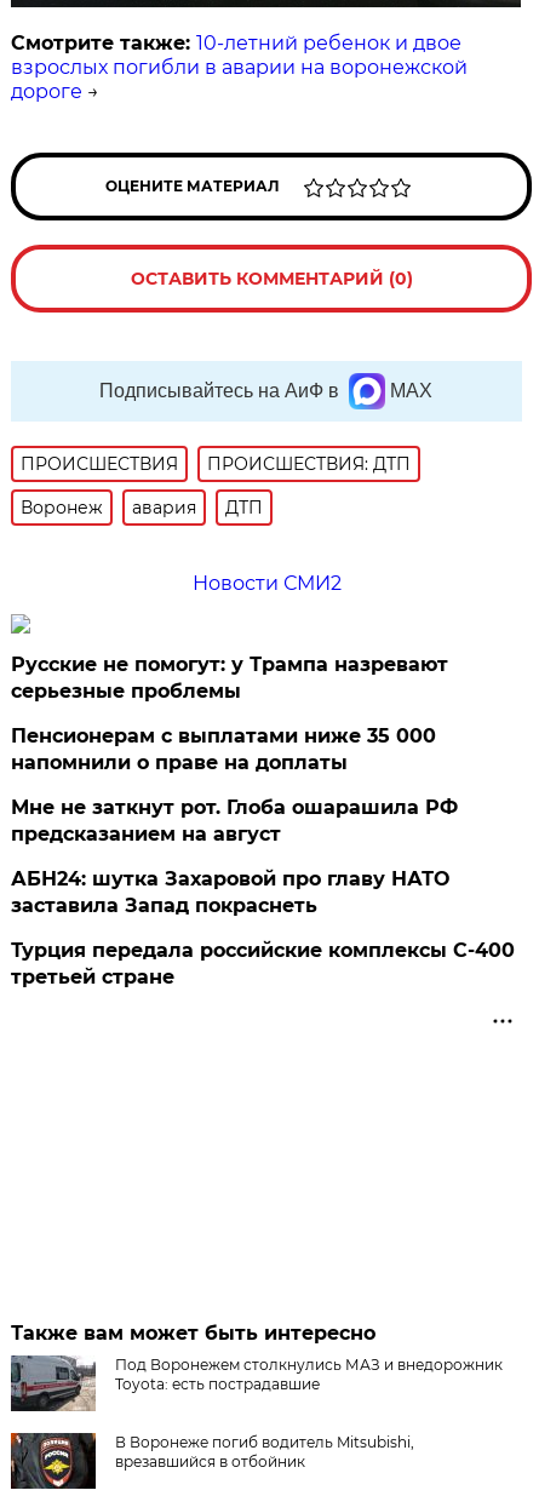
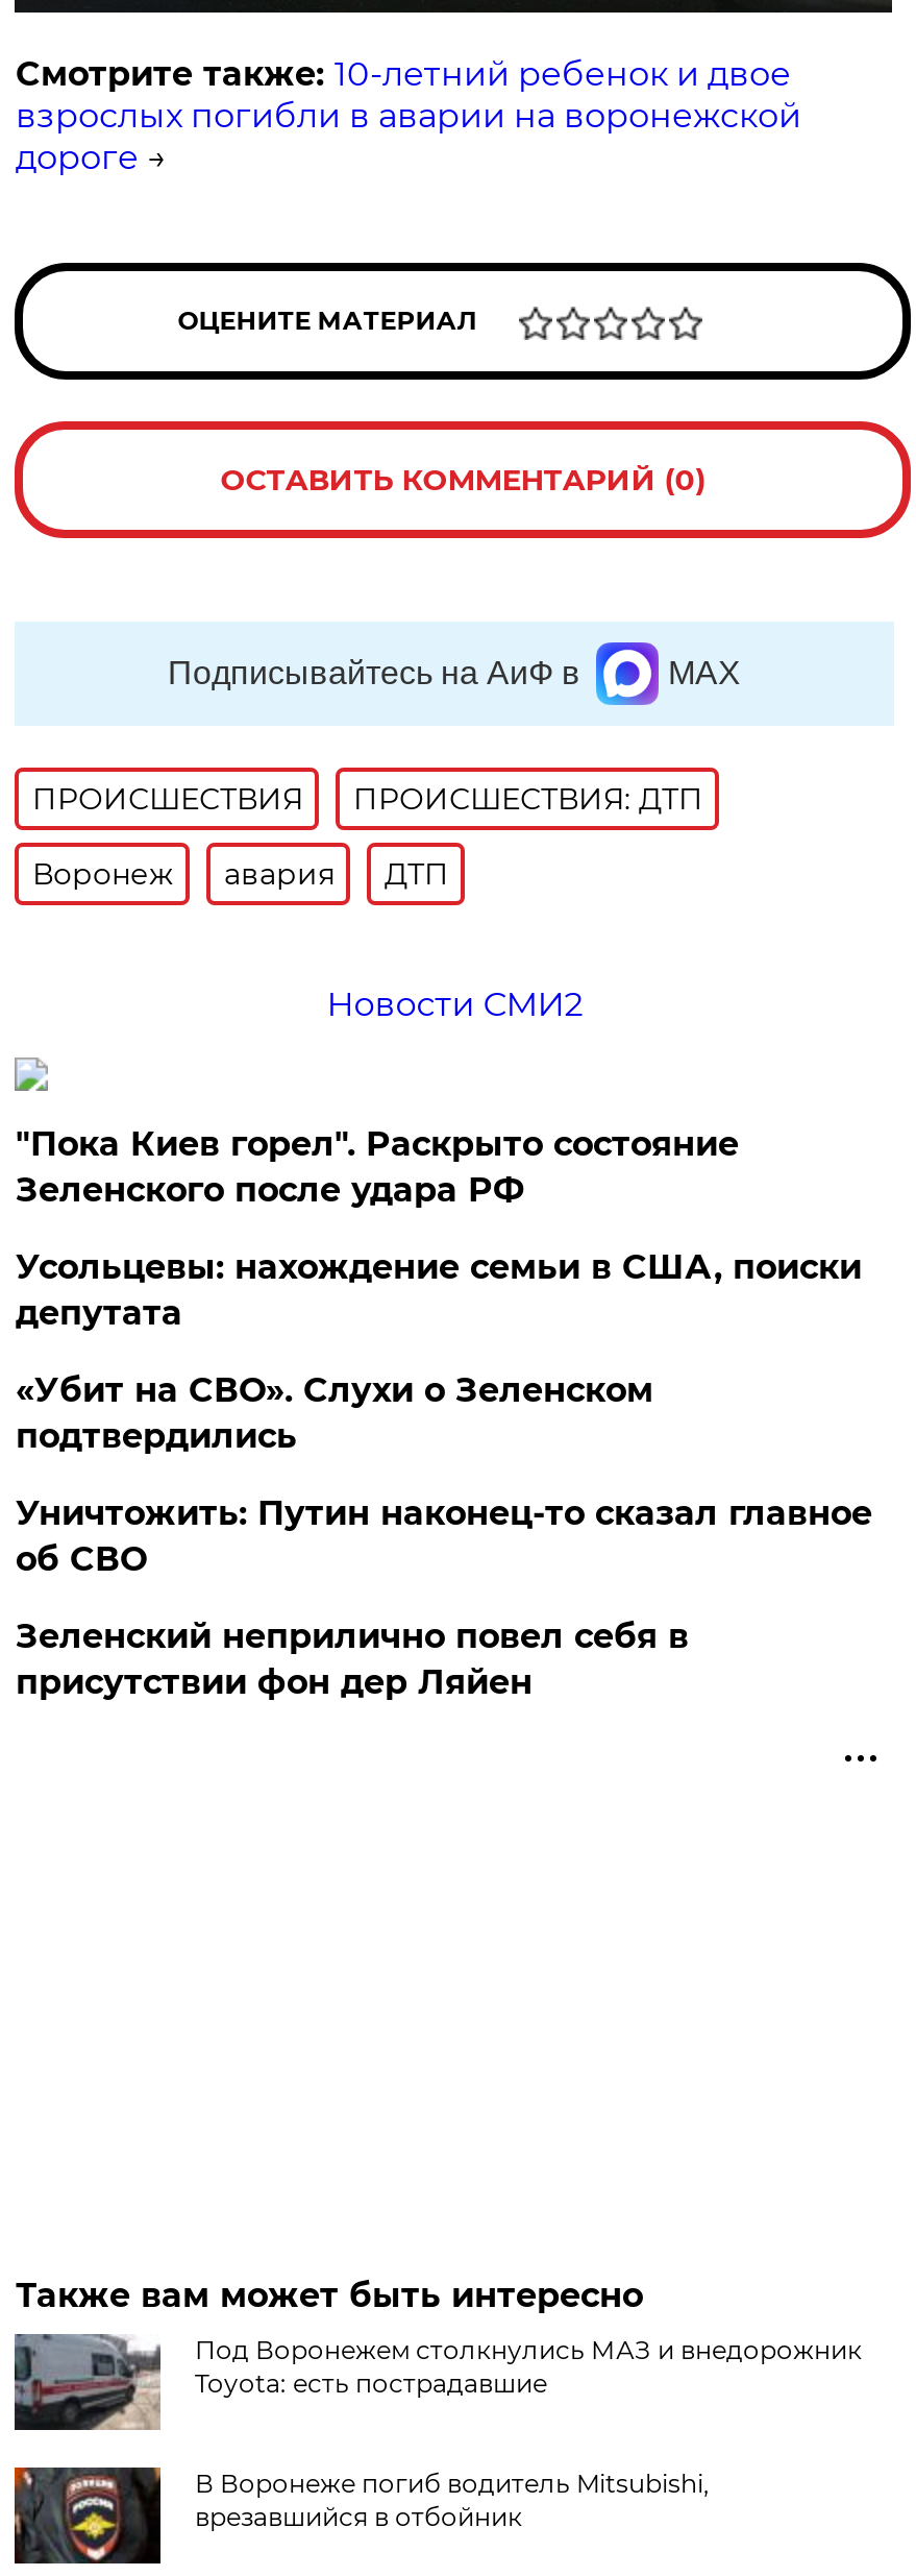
- Русские не помогут: у Трампа назревают
- серьезные проблемы
+ "Пока Киев горел". Раскрыто состояние
+ Зеленского после удара РФ

- Пенсионерам с выплатами ниже 35 000
- напомнили о праве на доплаты
+ Усольцевы: нахождение семьи в США, поиски
+ депутата

- Мне не заткнут рот. Глоба ошарашила РФ
- предсказанием на август
+ «Убит на СВО». Слухи о Зеленском
+ подтвердились

- АБН24: шутка Захаровой про главу НАТО
- заставила Запад покраснеть
+ Уничтожить: Путин наконец-то сказал главное
+ об СВО

- Турция передала российские комплексы С-400
- третьей стране
+ Зеленский неприлично повел cебя в
+ присутствии фон дер Ляйен
